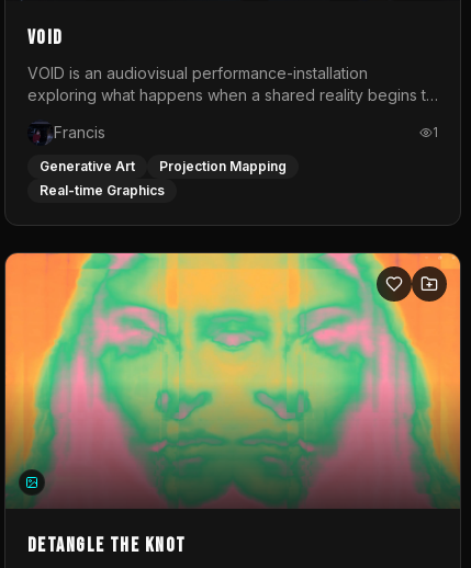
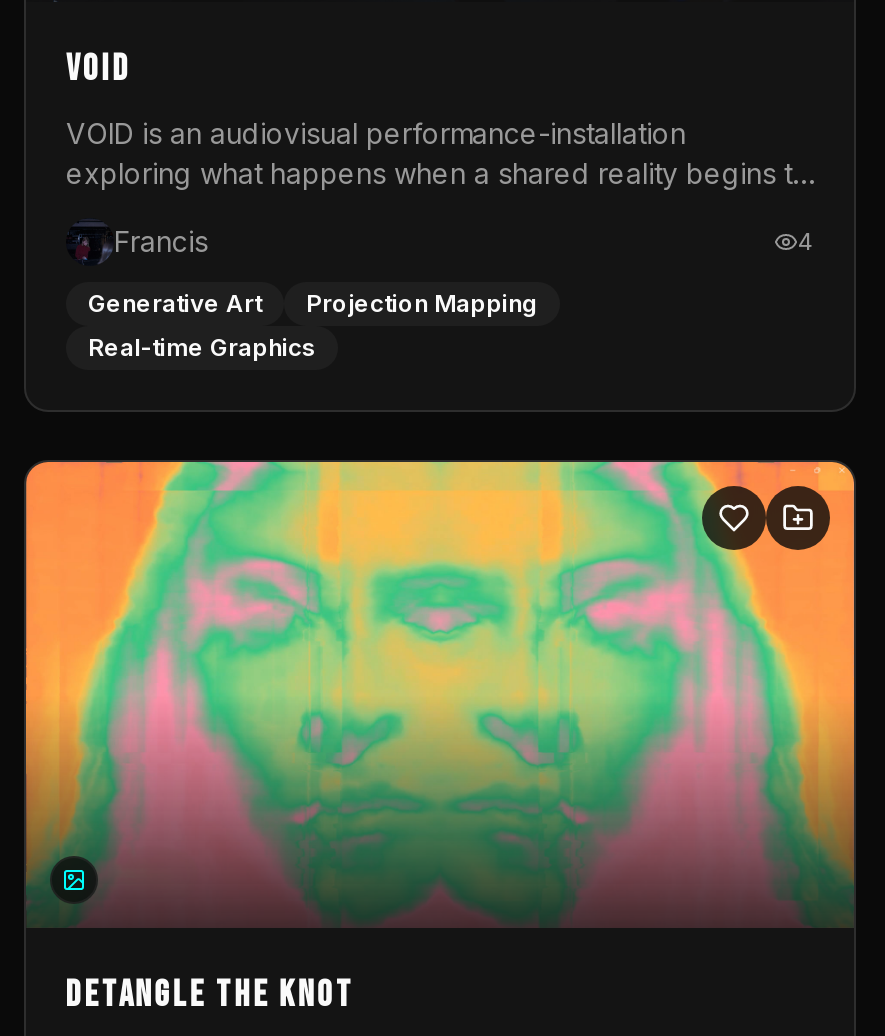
- 1
+ 4
